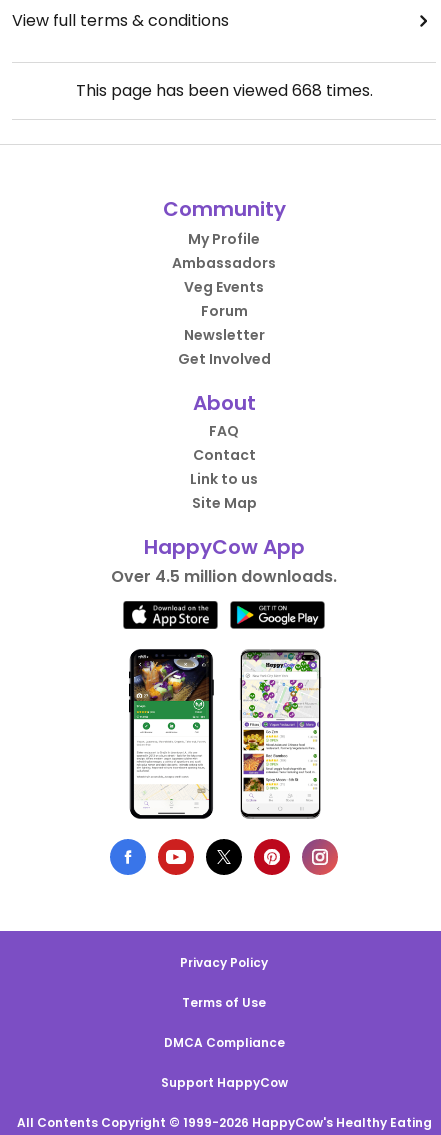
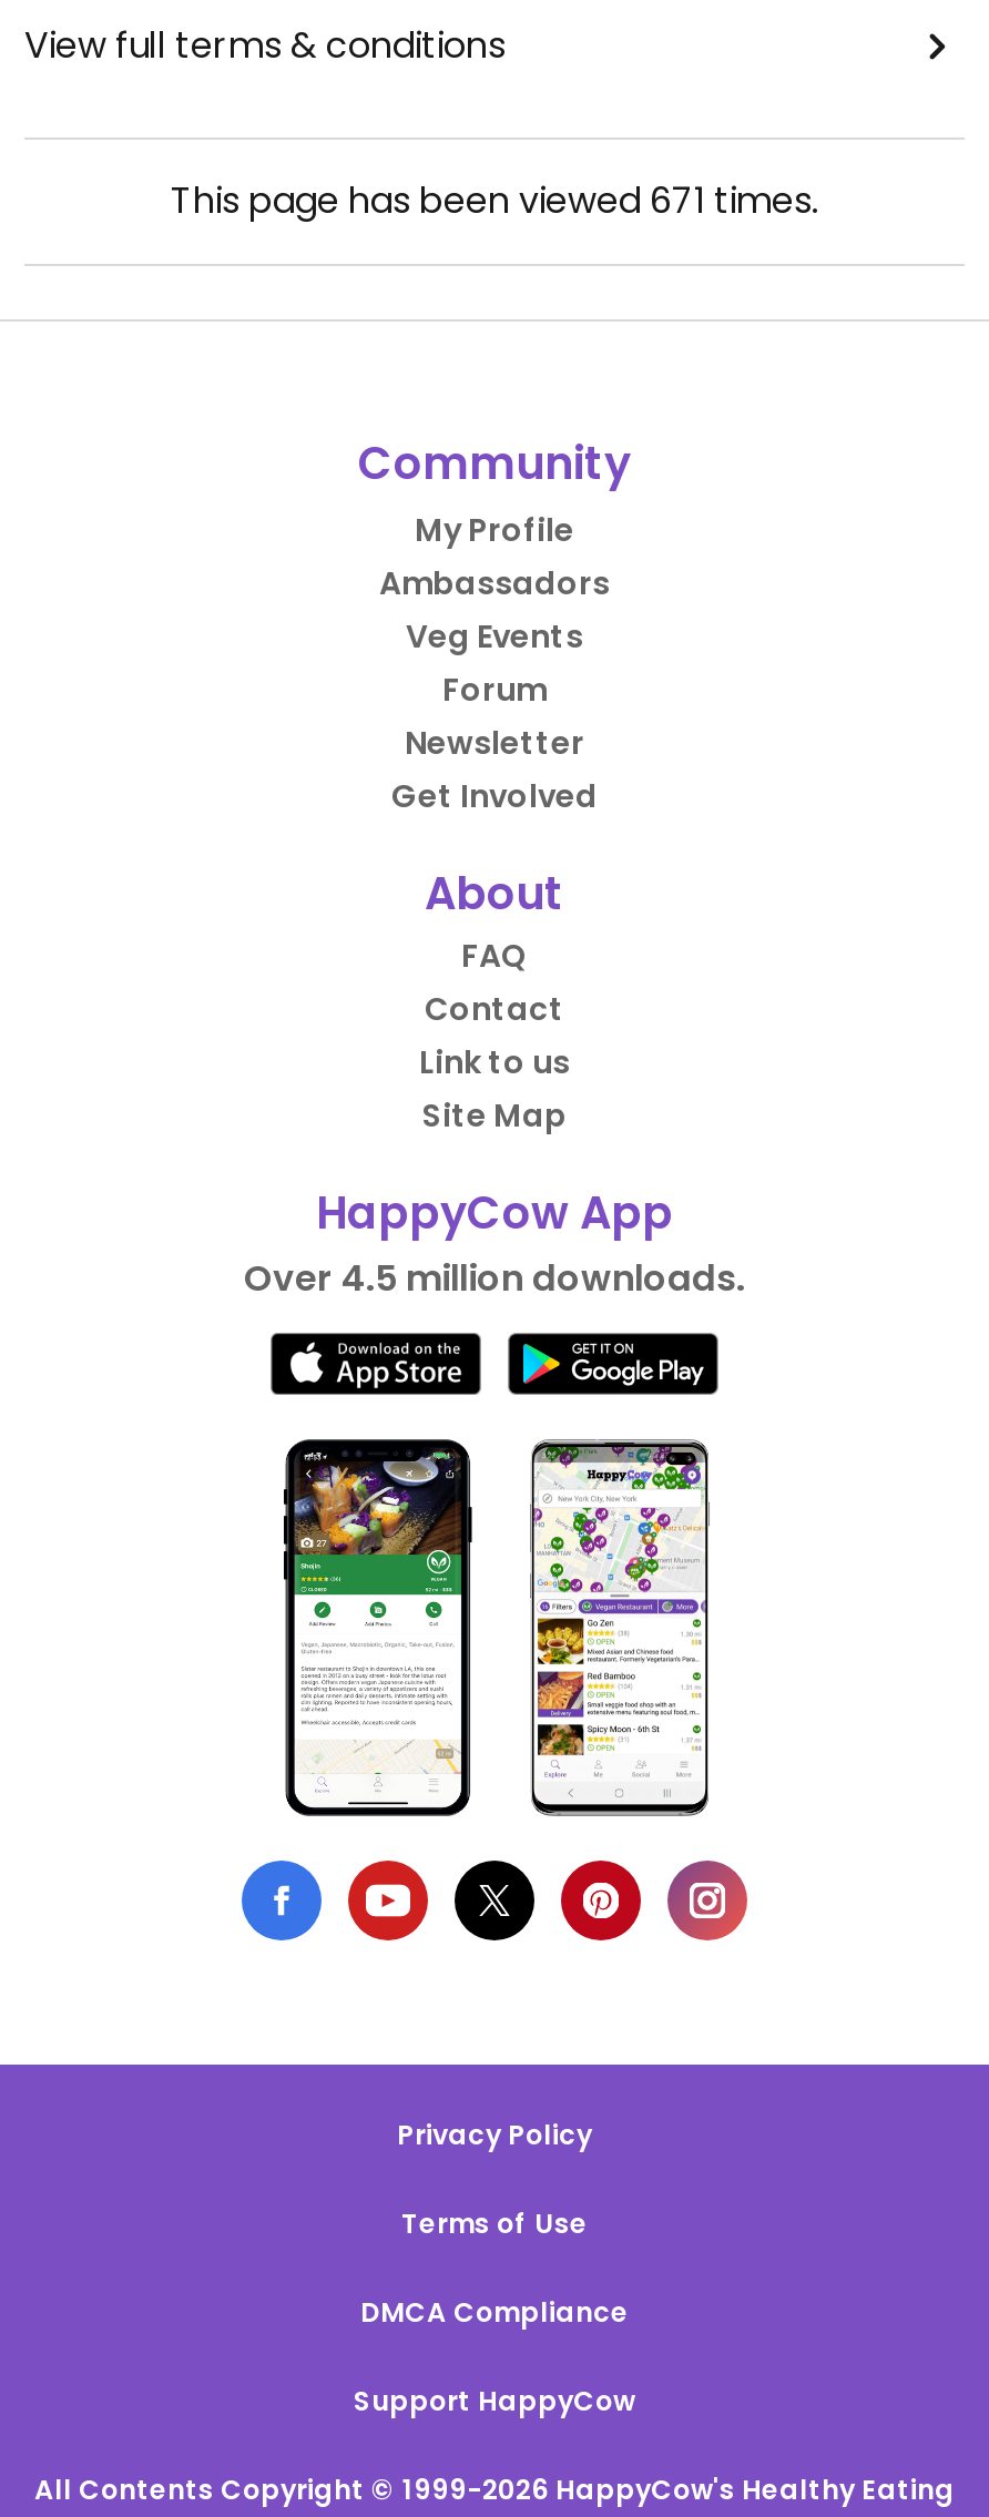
- This page has been viewed 668 times.
+ This page has been viewed 671 times.
